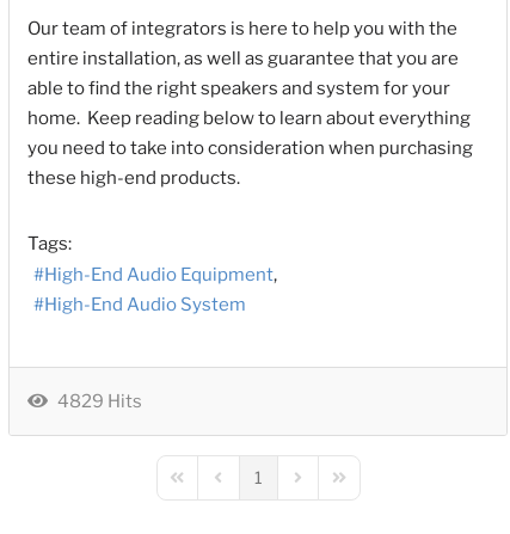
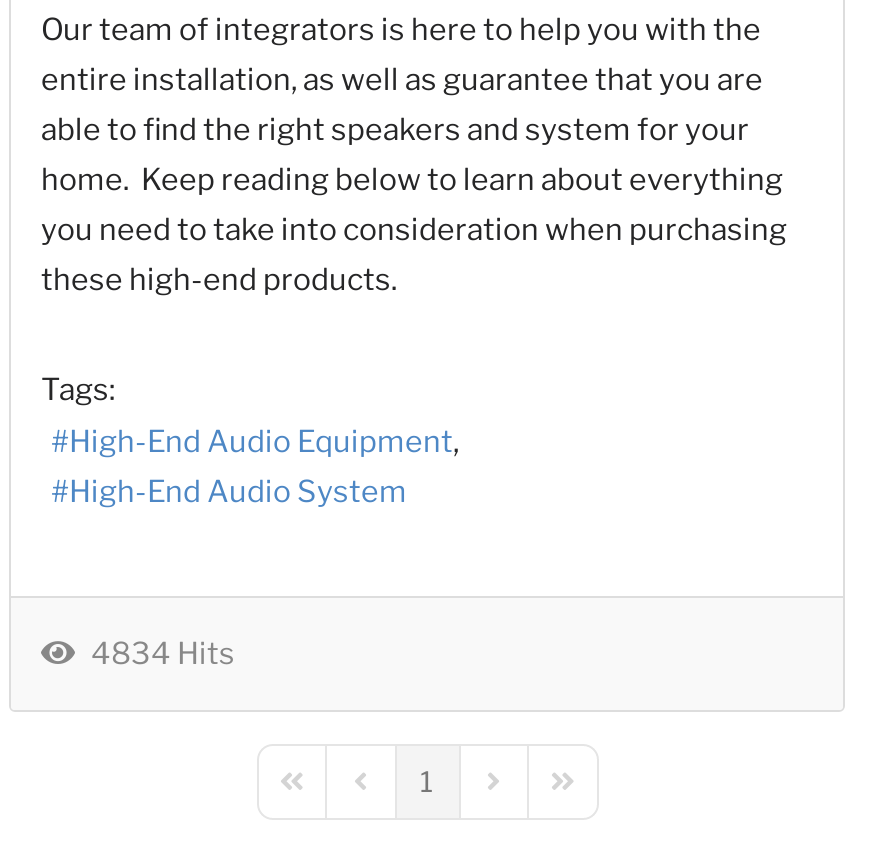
- 4829 Hits
+ 4834 Hits
